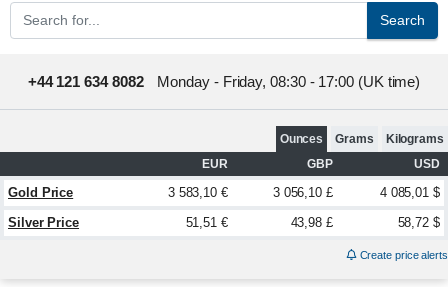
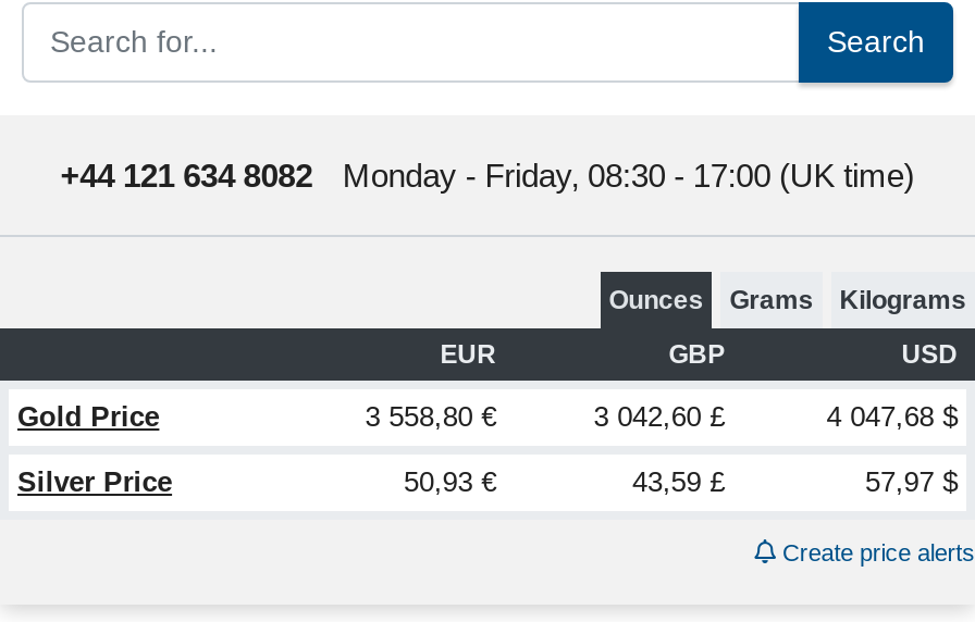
- 3 583,10 €
+ 3 558,80 €

- 3 056,10 £
+ 3 042,60 £

- 4 085,01 $
+ 4 047,68 $

- 51,51 €
+ 50,93 €

- 43,98 £
+ 43,59 £

- 58,72 $
+ 57,97 $
